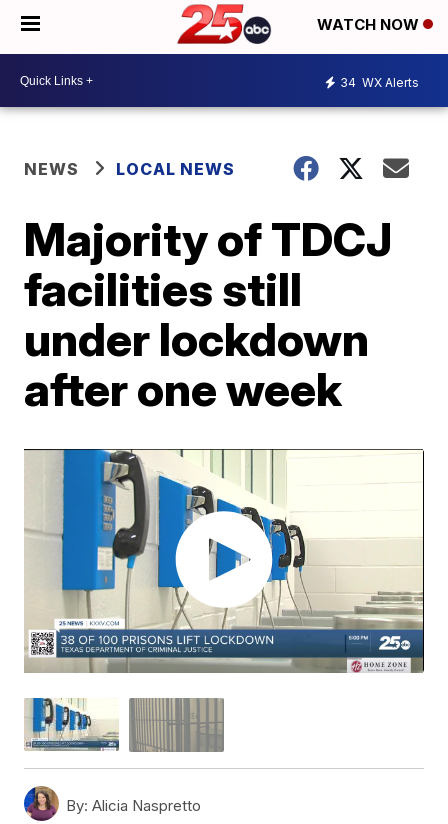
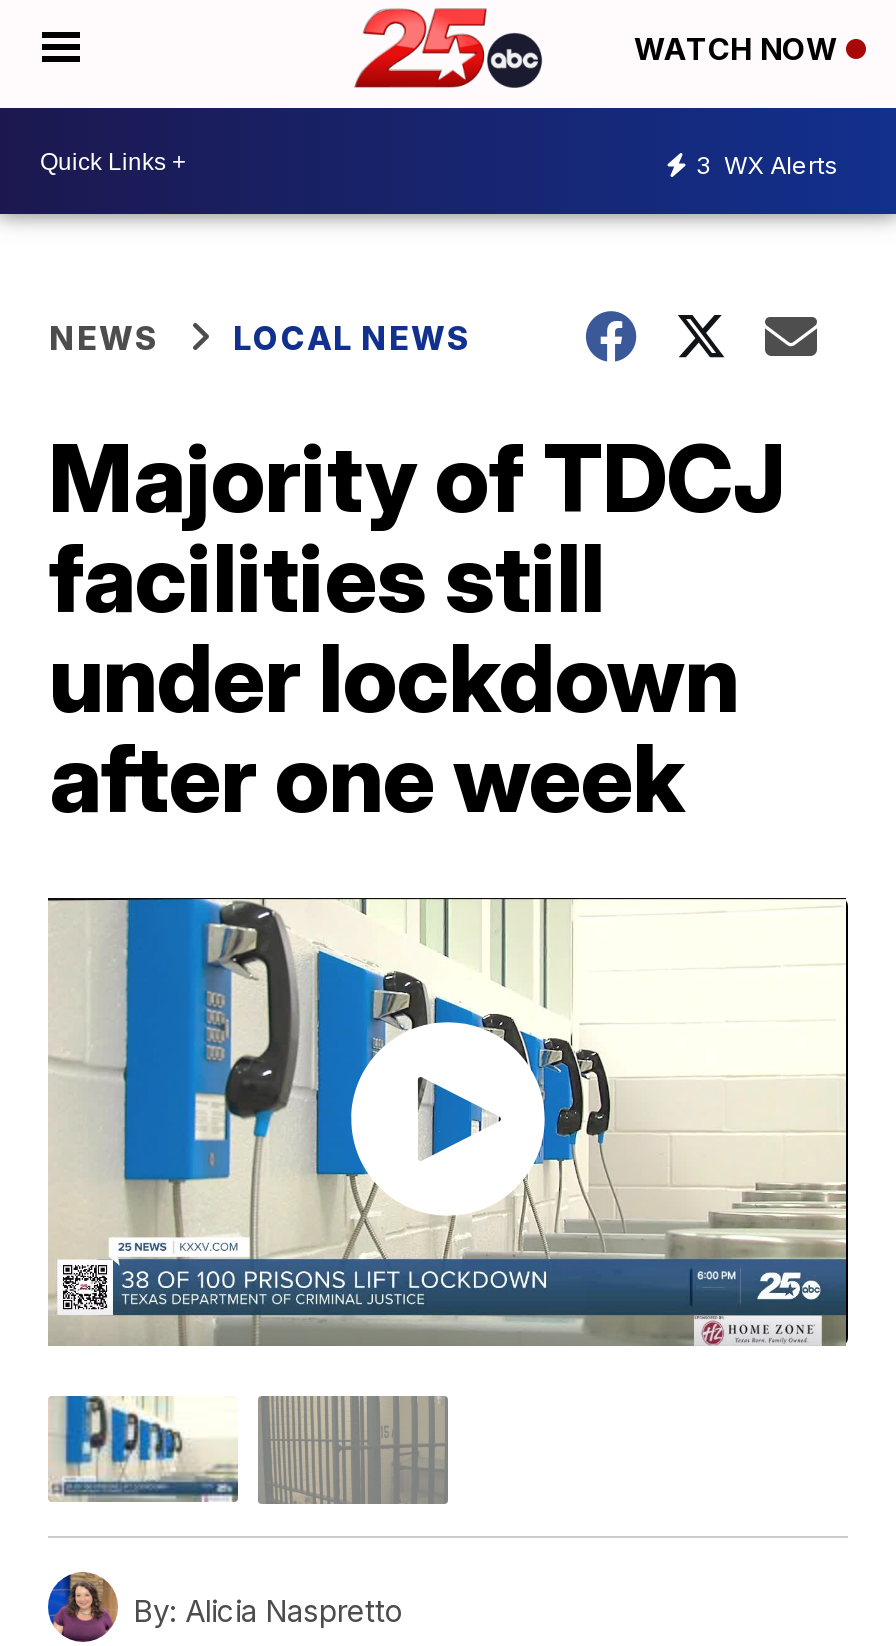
- 34 WX Alerts
+ 3 WX Alerts
